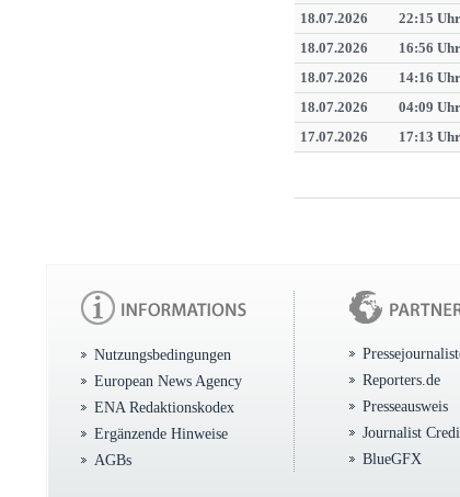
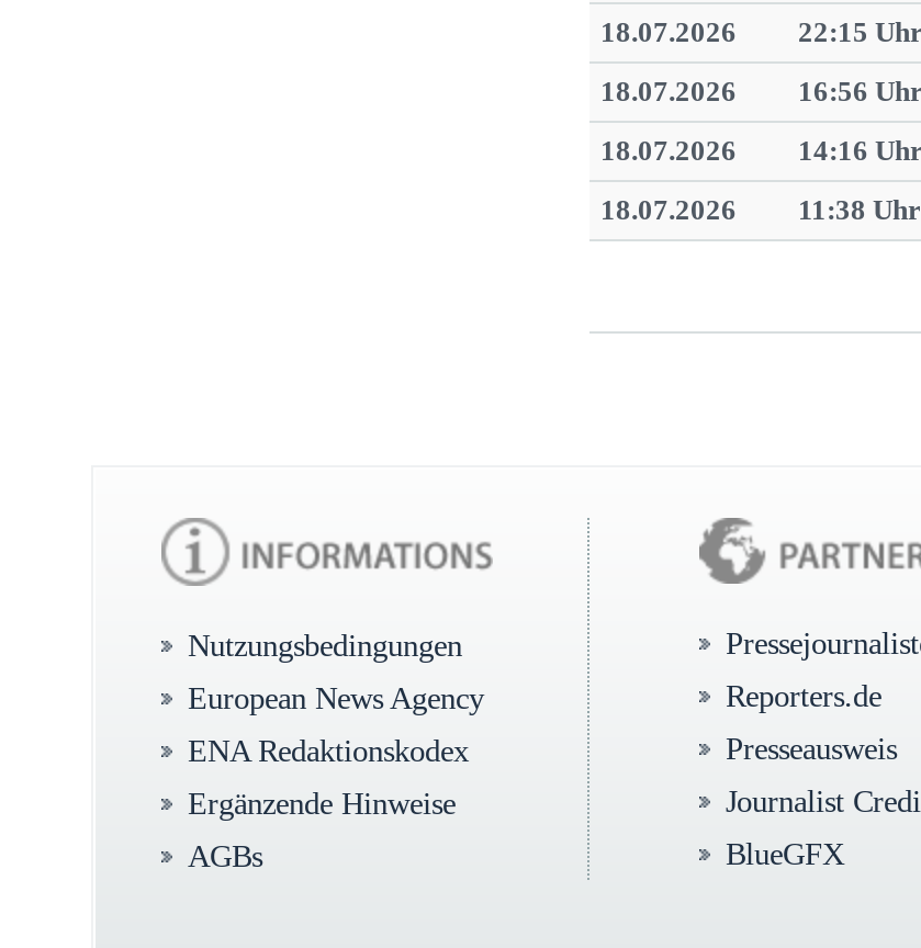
- 04:09 Uhr
- 17.07.2026
- 17:13 Uhr
+ 11:38 Uhr
